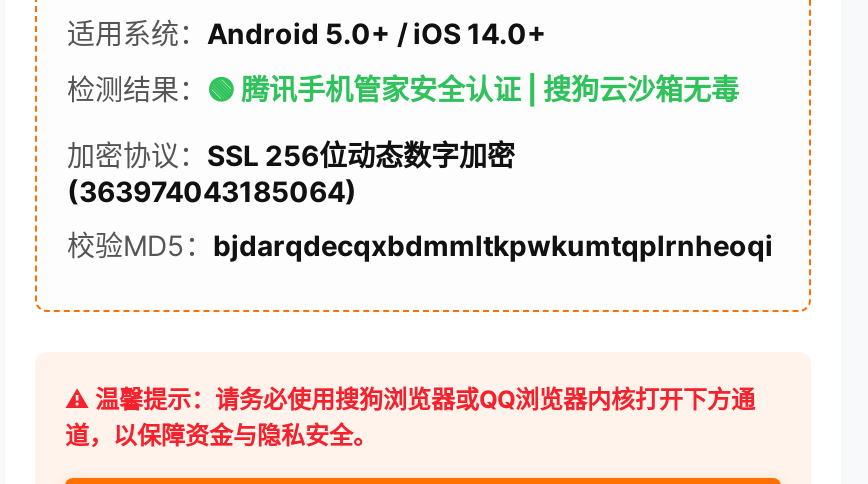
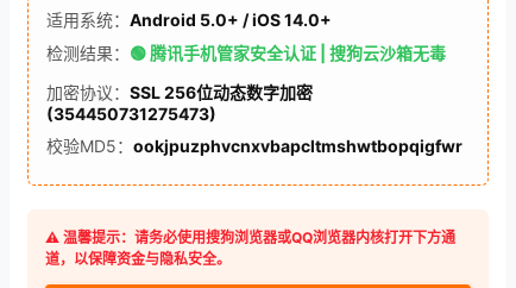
- (363974043185064)
+ (354450731275473)

- 校验MD5：bjdarqdecqxbdmmltkpwkumtqplrnheoqi
+ 校验MD5：ookjpuzphvcnxvbapcltmshwtbopqigfwr
